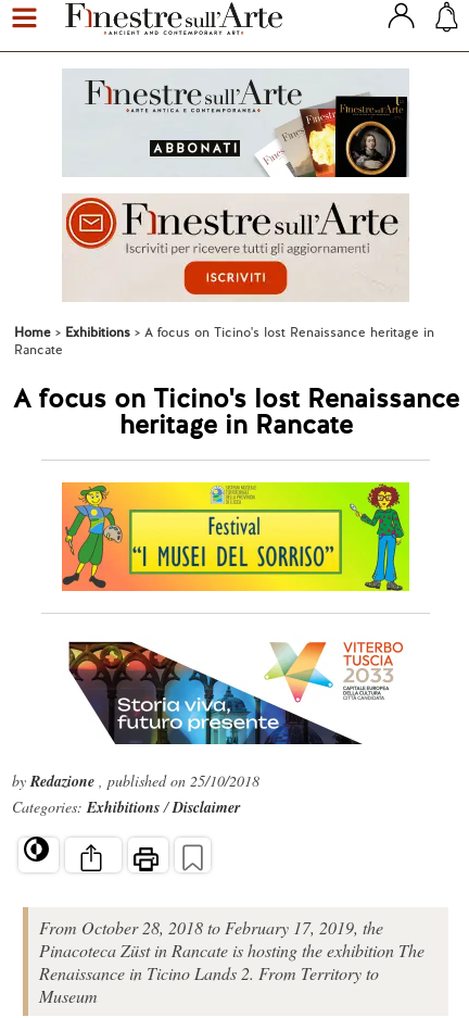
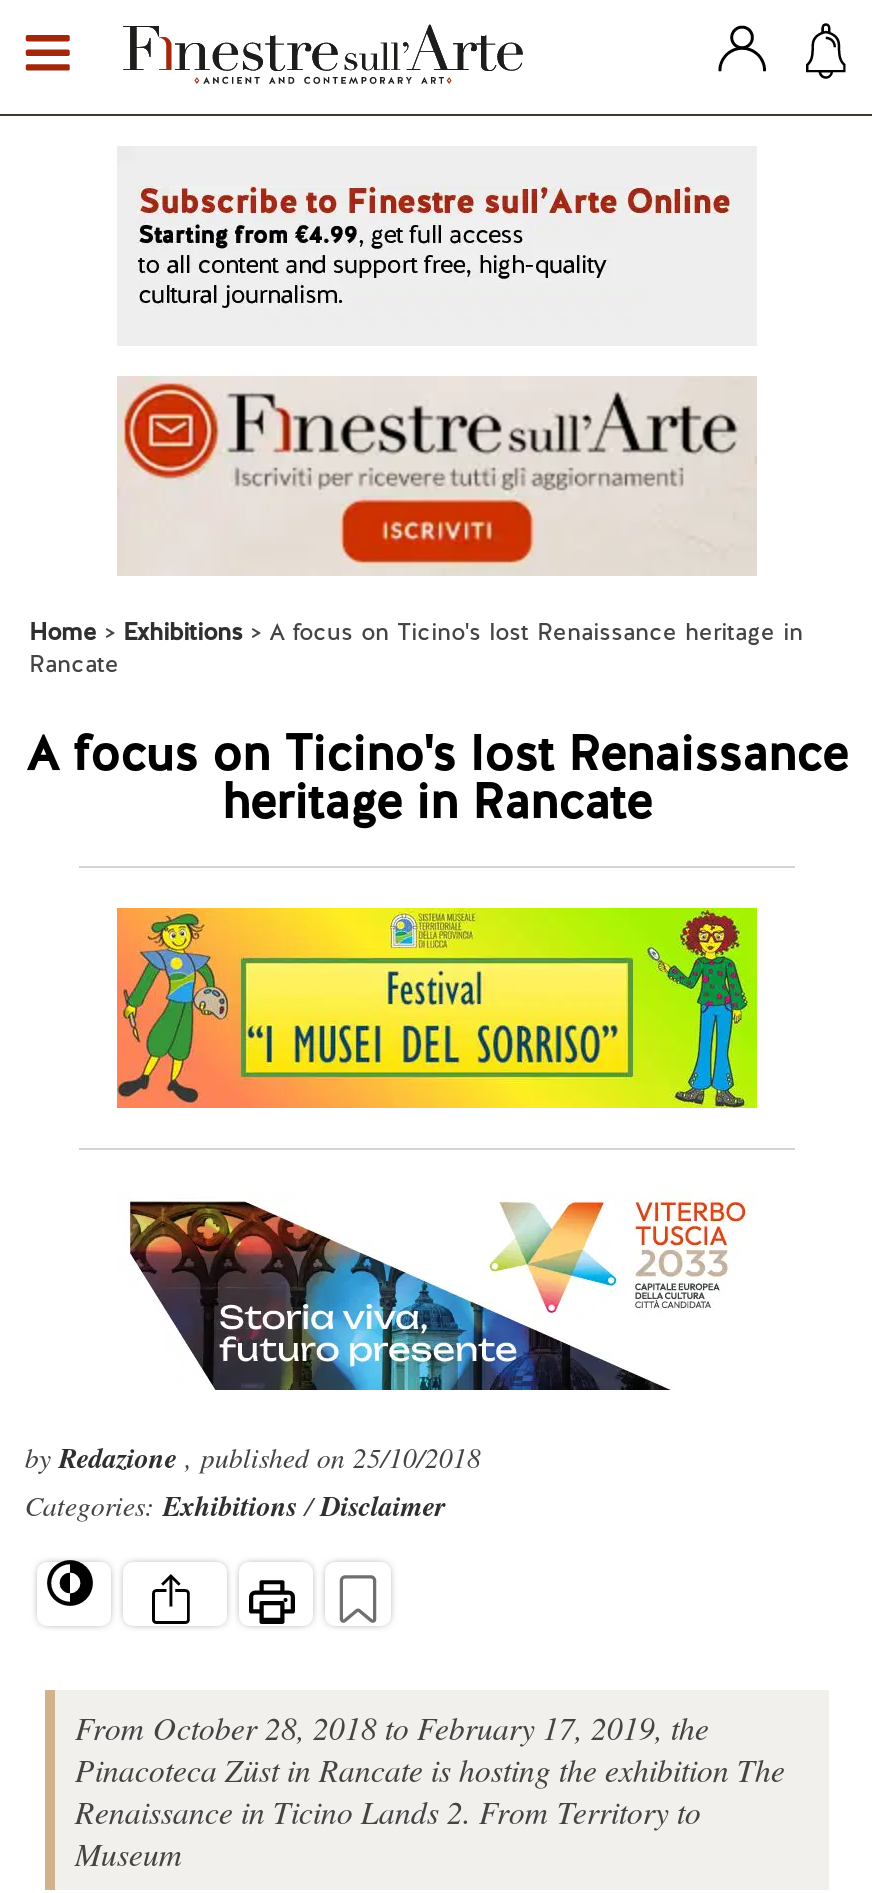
- [image]
+ [image]
